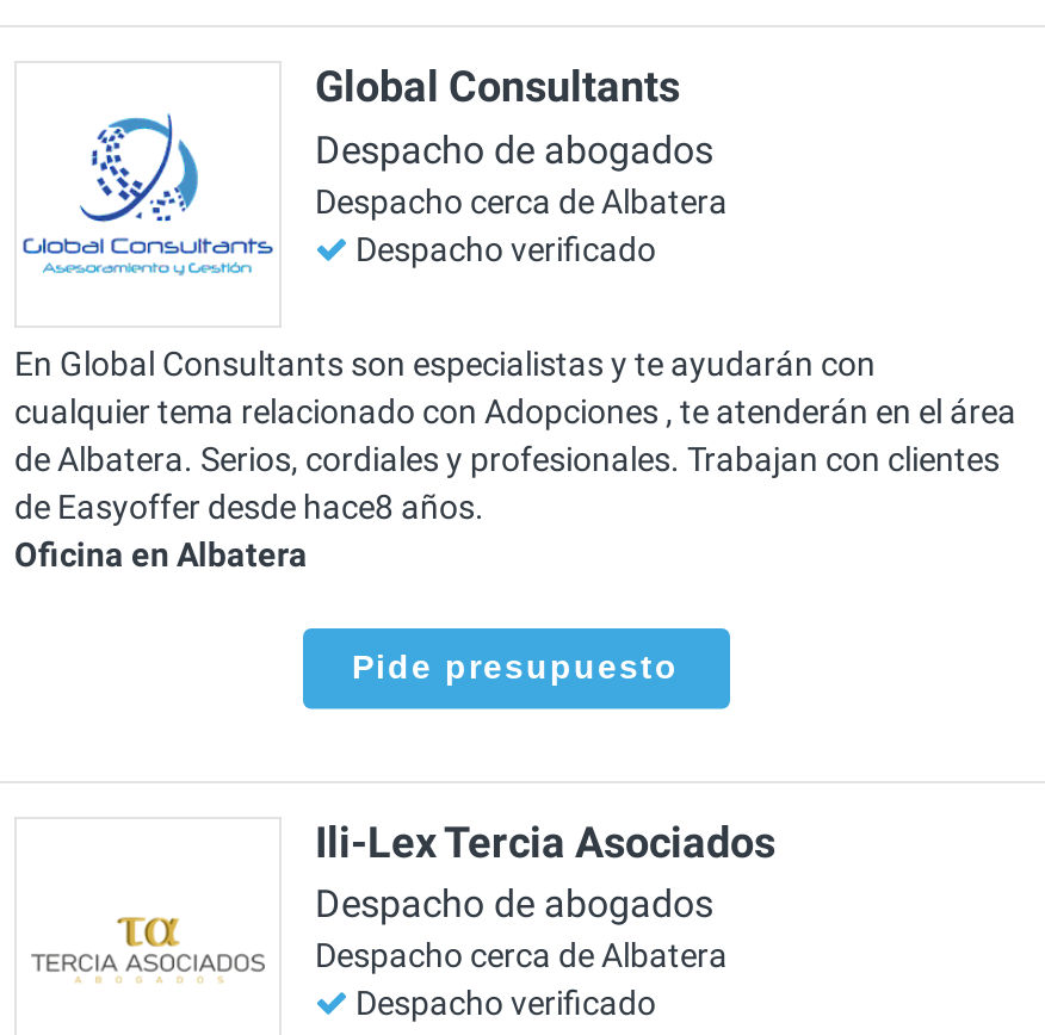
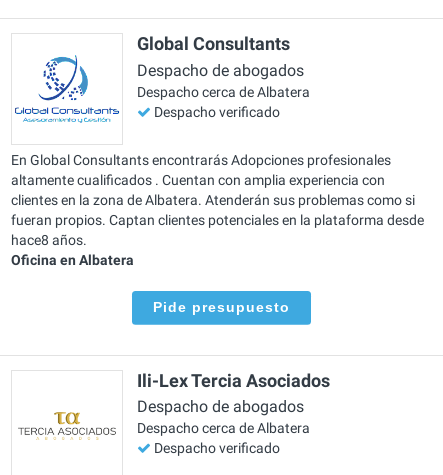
- En Global Consultants son especialistas y te ayudarán con
- cualquier tema relacionado con Adopciones , te atenderán en el área
- de Albatera. Serios, cordiales y profesionales. Trabajan con clientes
- de Easyoffer desde hace8 años.
+ En Global Consultants encontrarás Adopciones profesionales
+ altamente cualificados . Cuentan con amplia experiencia con
+ clientes en la zona de Albatera. Atenderán sus problemas como si
+ fueran propios. Captan clientes potenciales en la plataforma desde
+ hace8 años.
